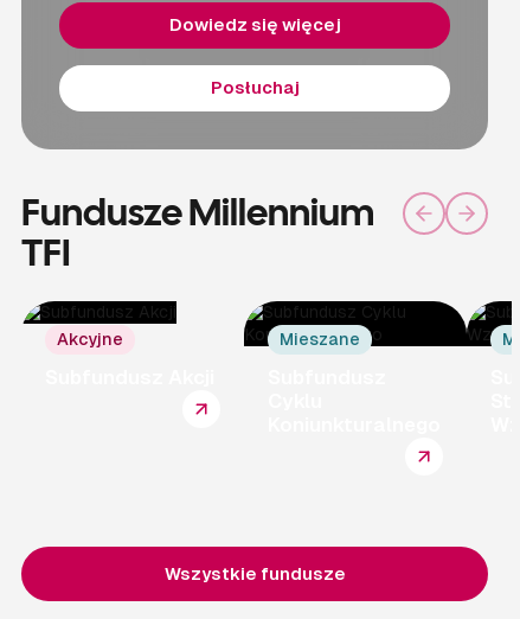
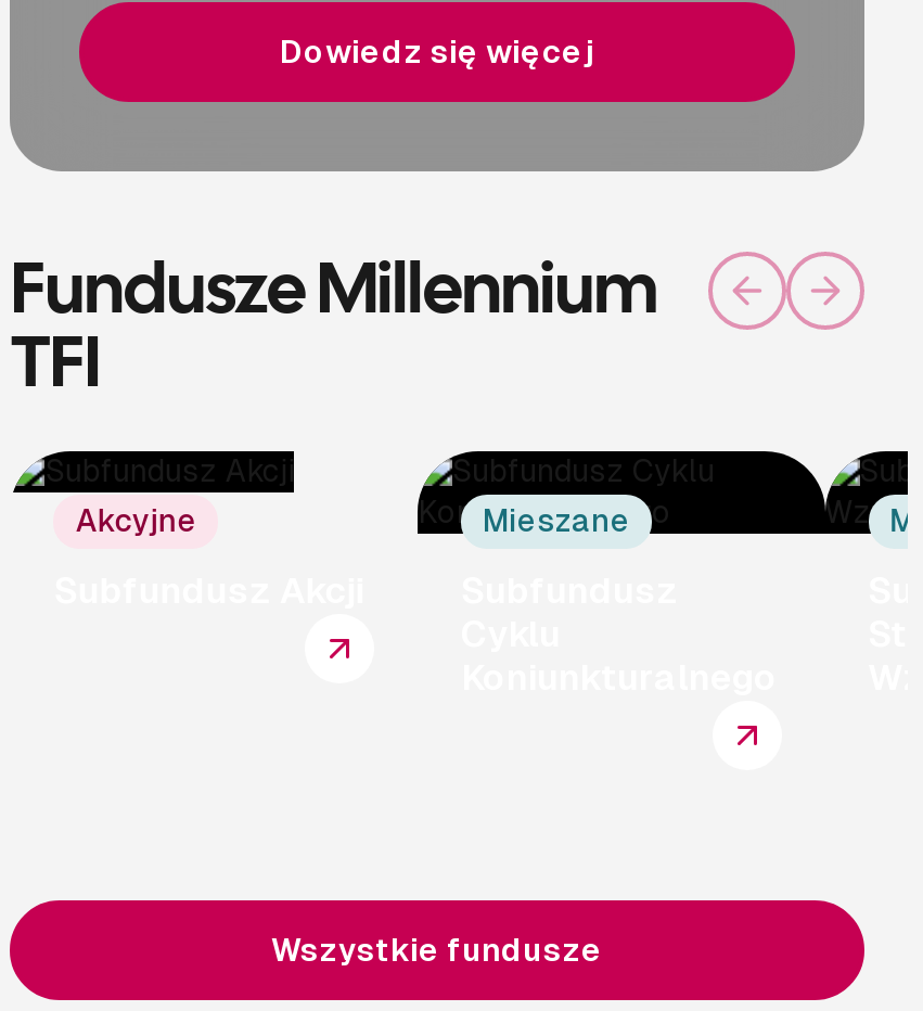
- Posłuchaj
